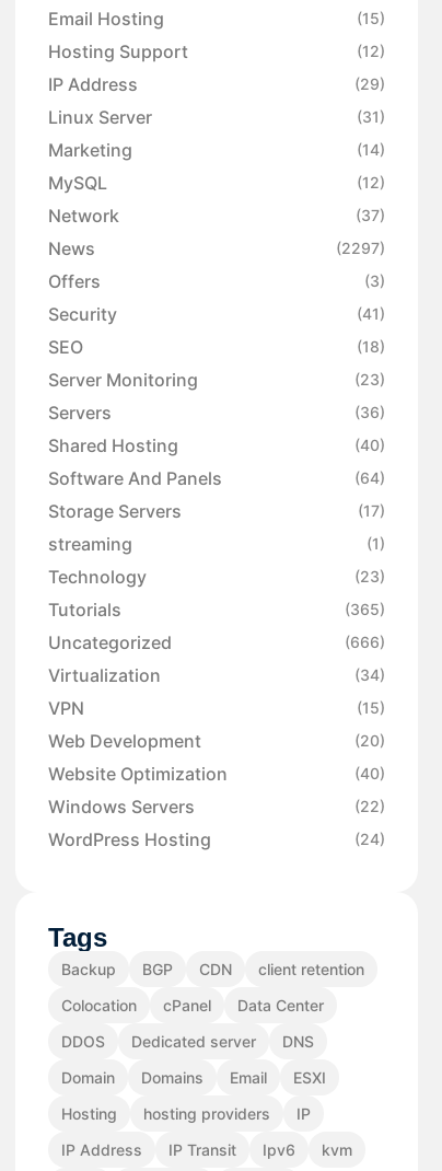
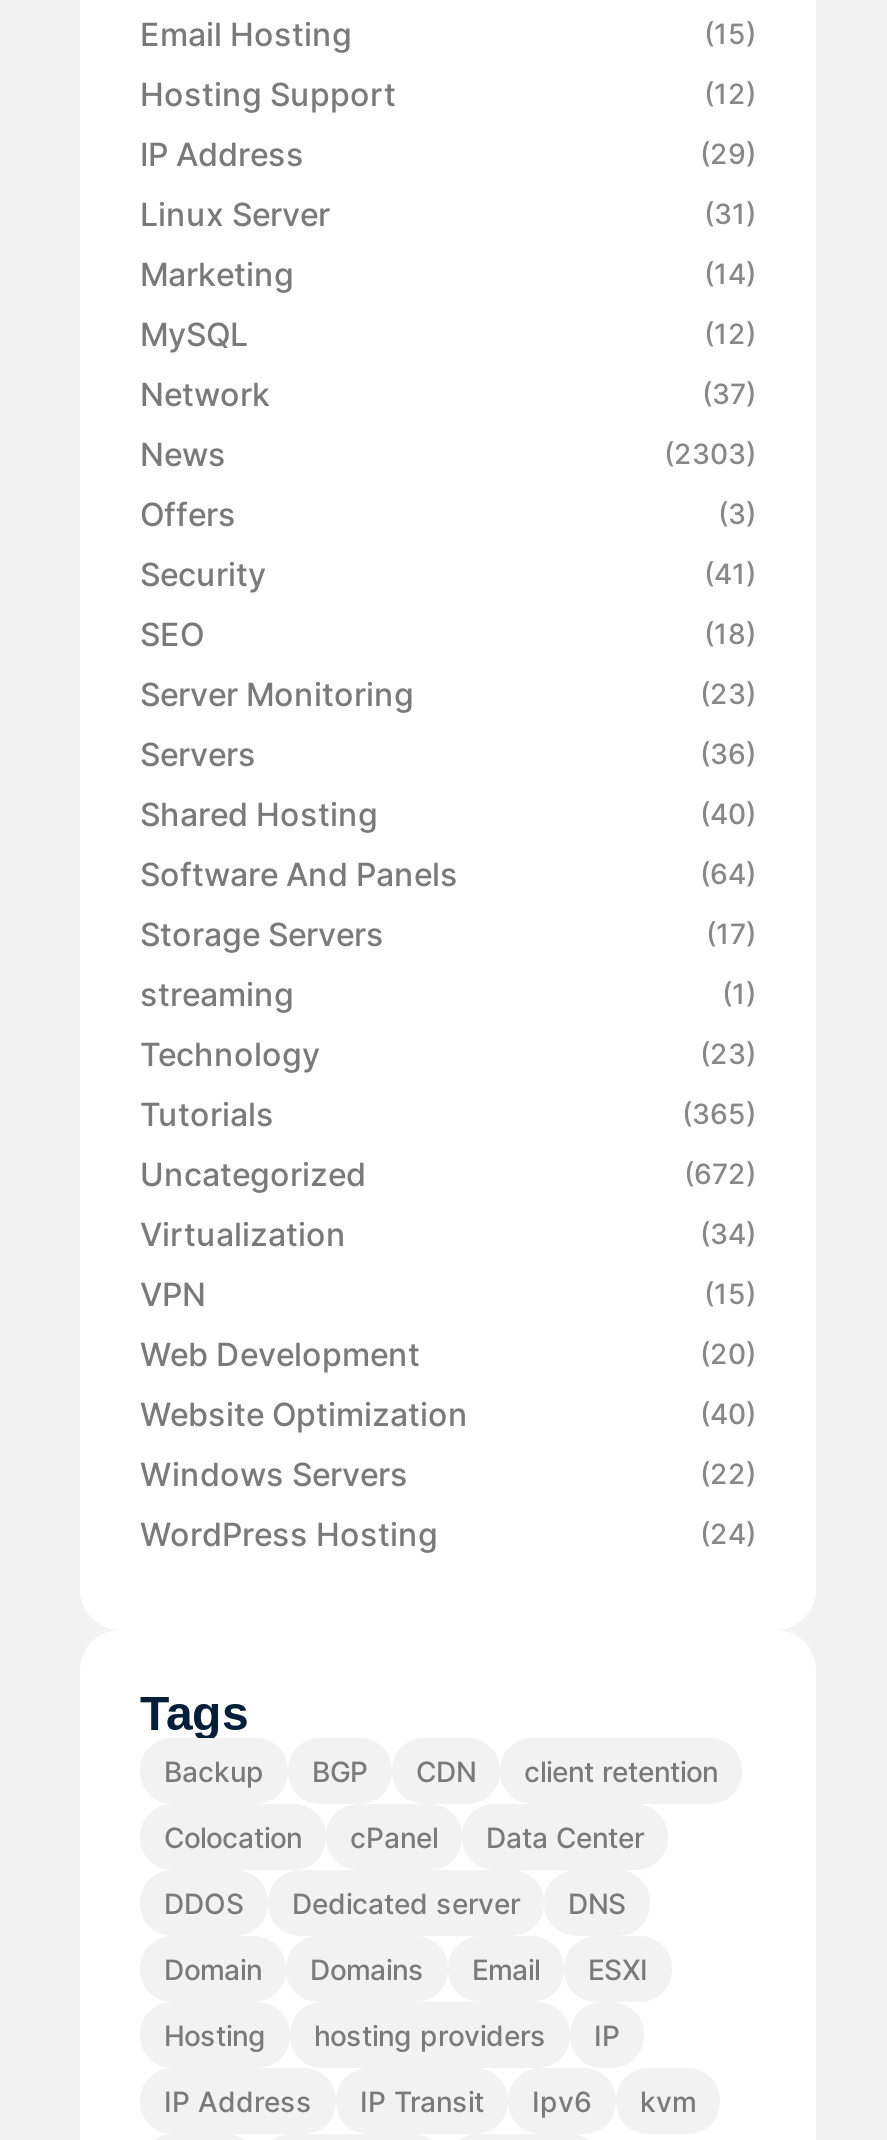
- (2297)
+ (2303)

- (666)
+ (672)
